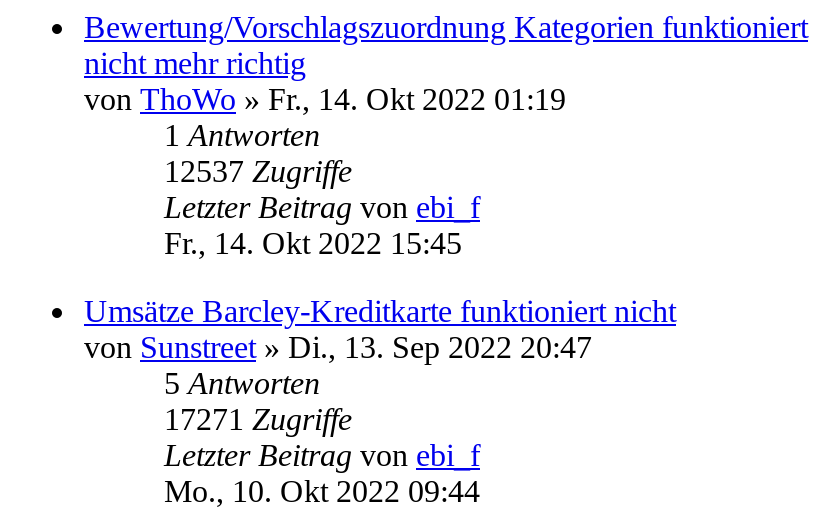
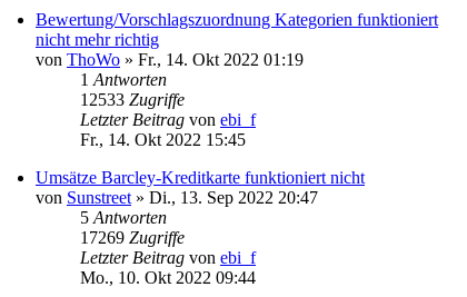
- 12537 Zugriffe
+ 12533 Zugriffe

- 17271 Zugriffe
+ 17269 Zugriffe
